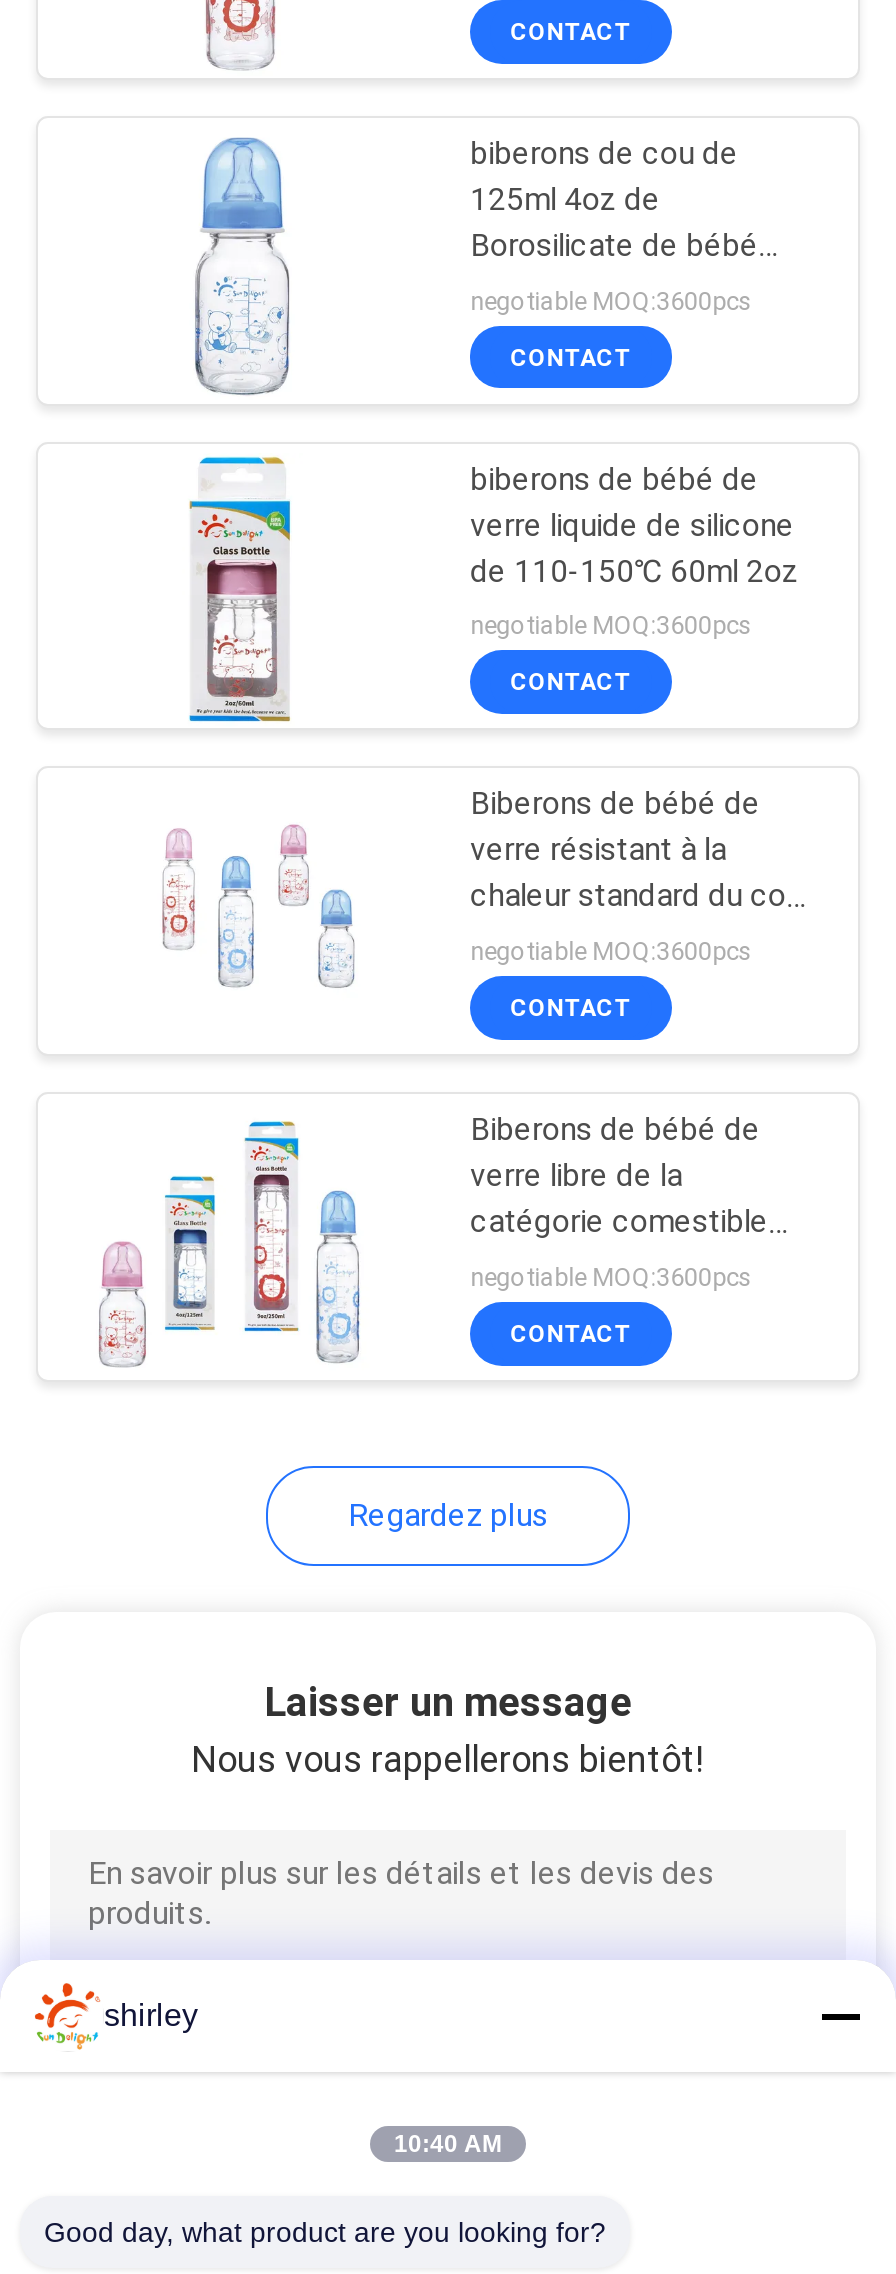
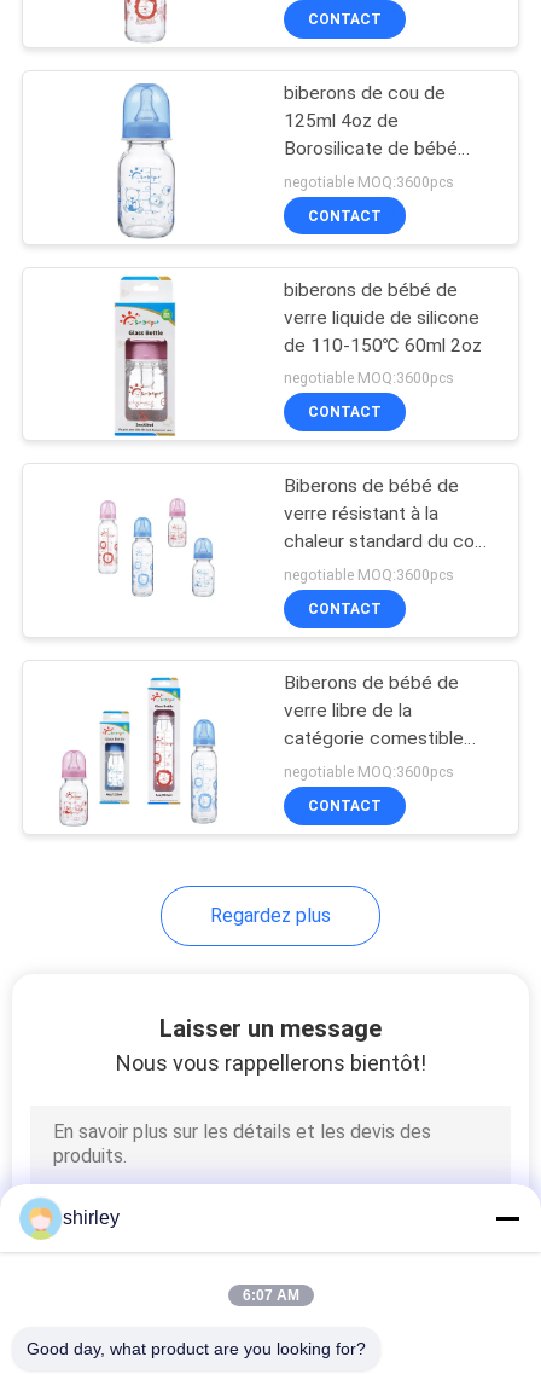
- [image]
+ [image]

- 10:40 AM
+ 6:07 AM
